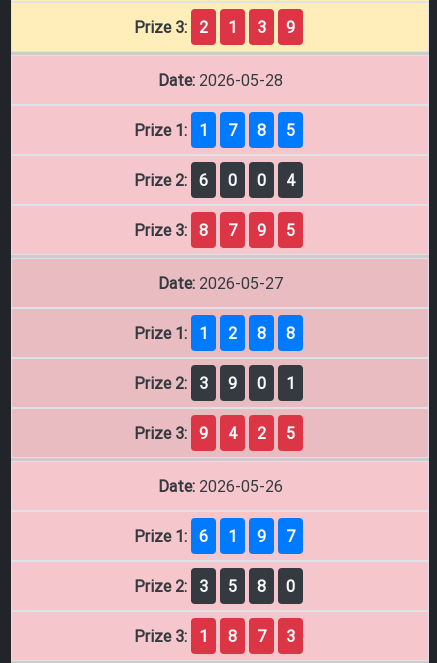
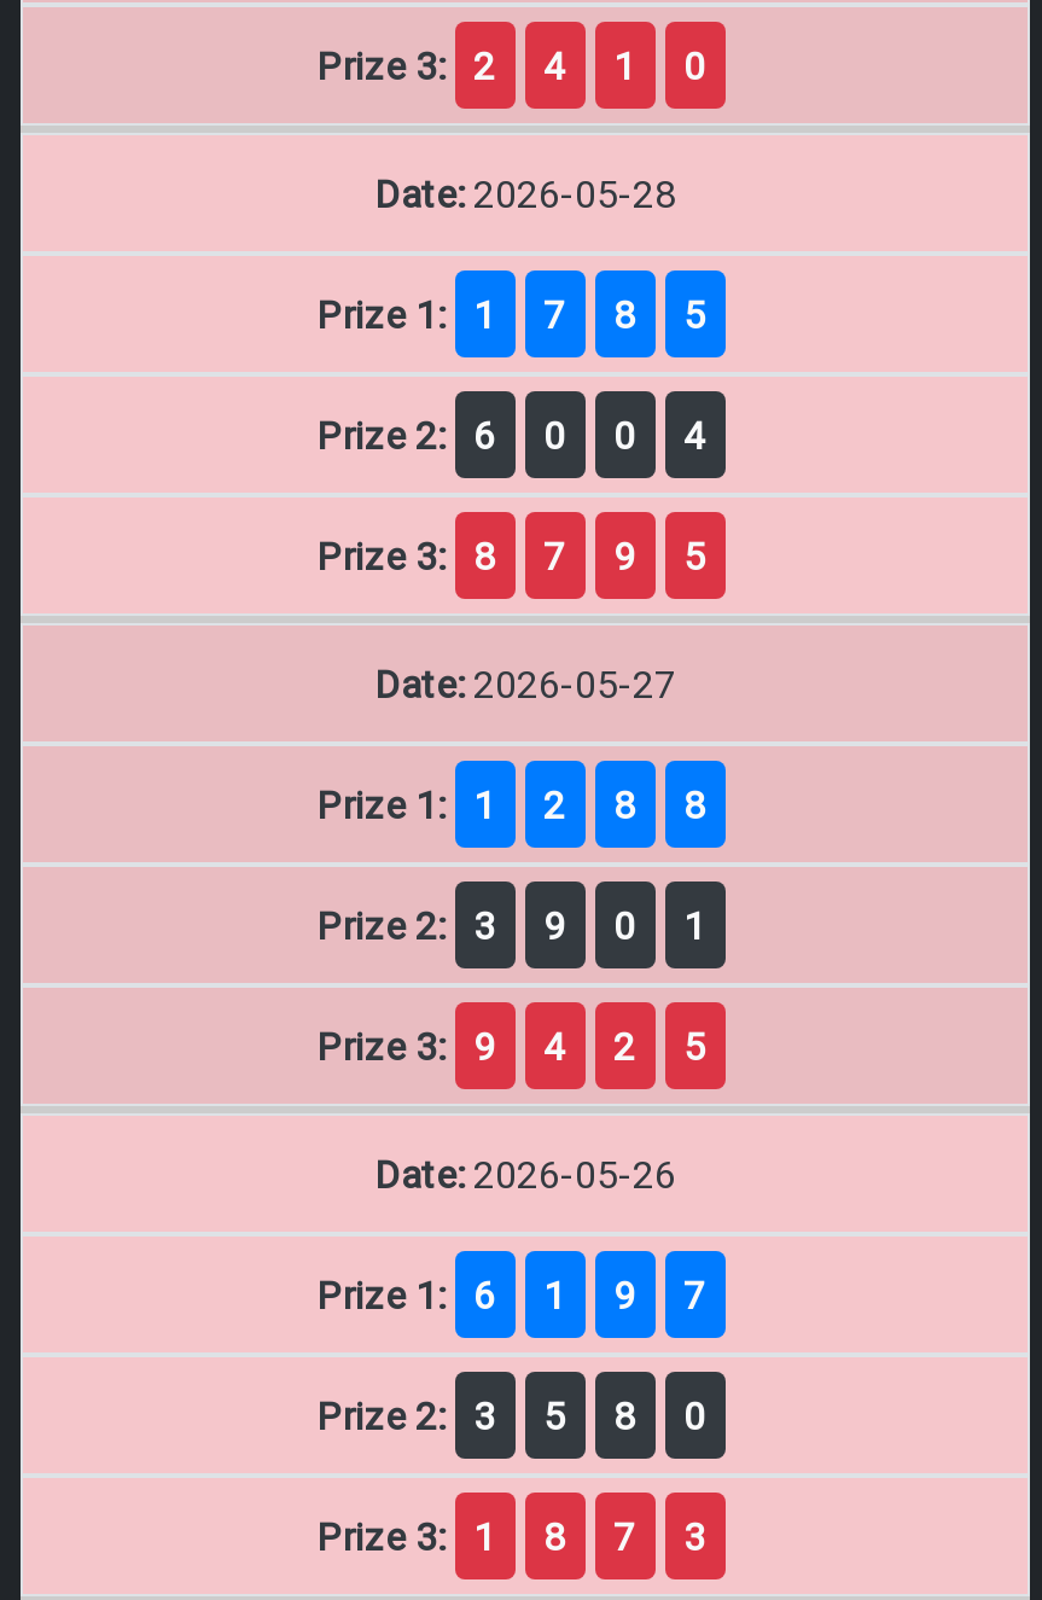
- 3
- 9
+ 0

+ 4
